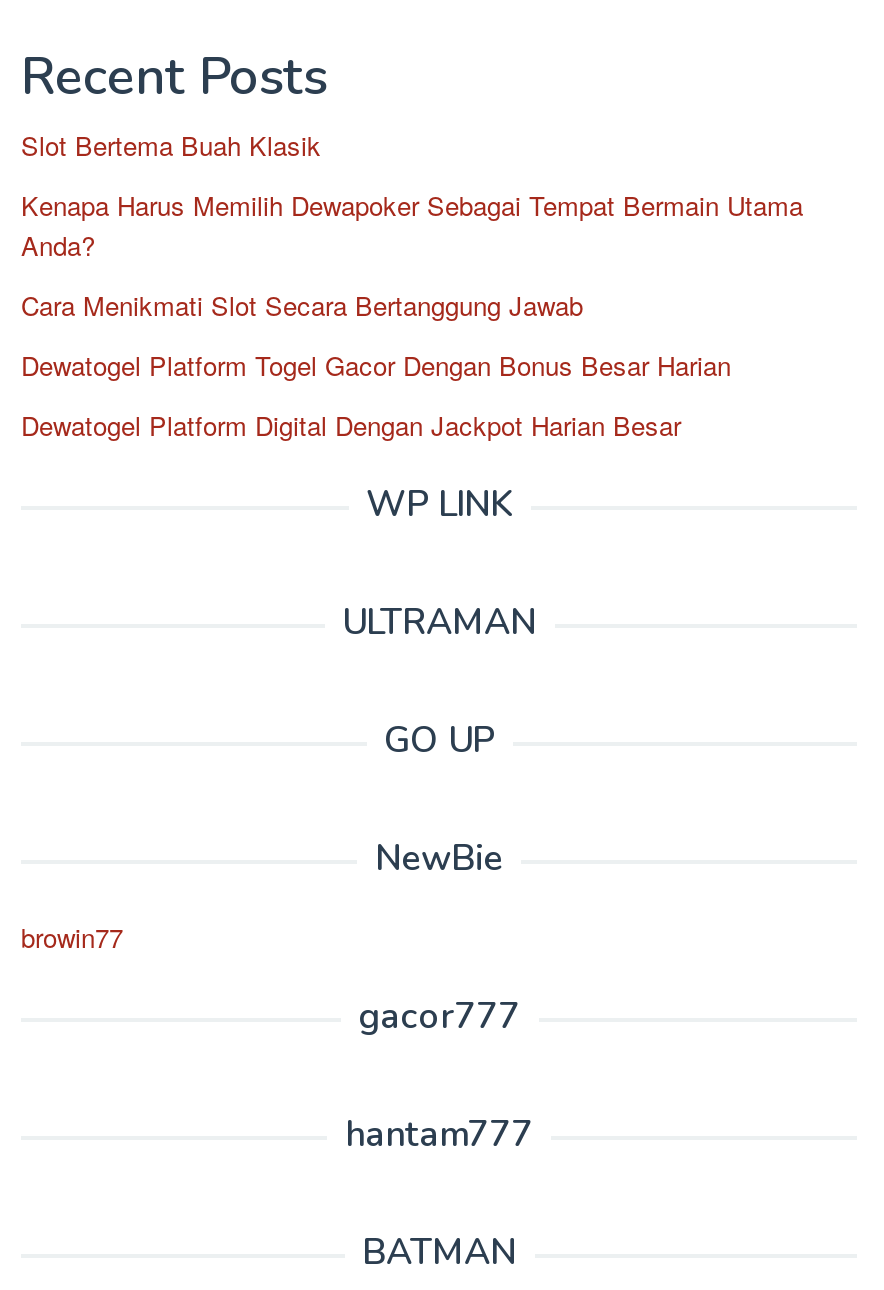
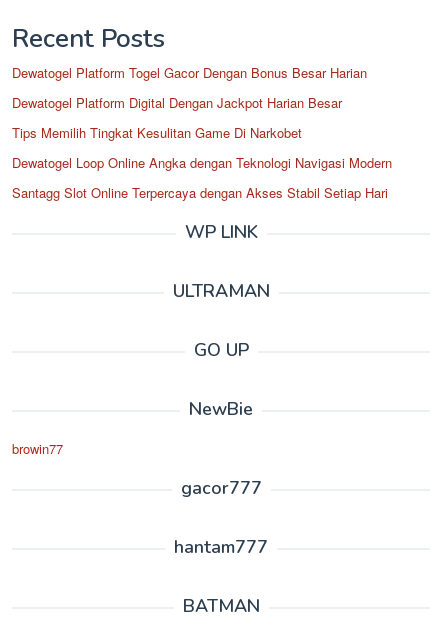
- Slot Bertema Buah Klasik
- Kenapa Harus Memilih Dewapoker Sebagai Tempat Bermain Utama
- Anda?
- Cara Menikmati Slot Secara Bertanggung Jawab

moved up: Dewatogel Platform Togel Gacor Dengan Bonus Besar Harian | Dewatogel Platform Digital Dengan Jackpot Harian Besar

+ Tips Memilih Tingkat Kesulitan Game Di Narkobet
+ Dewatogel Loop Online Angka dengan Teknologi Navigasi Modern
+ Santagg Slot Online Terpercaya dengan Akses Stabil Setiap Hari
